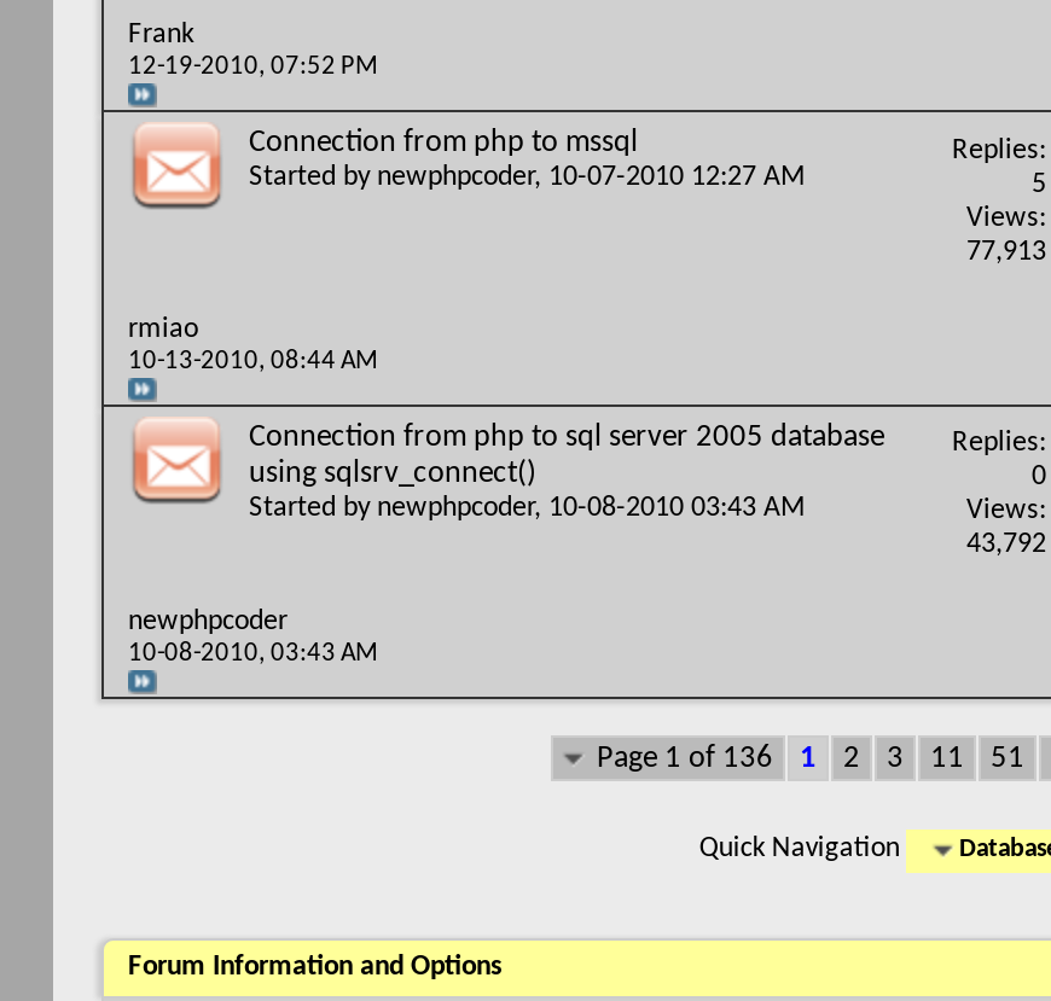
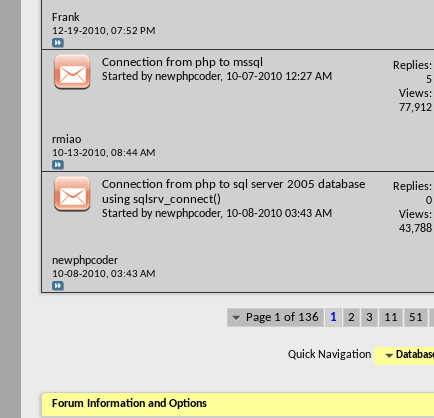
- 77,913
+ 77,912

- 43,792
+ 43,788
